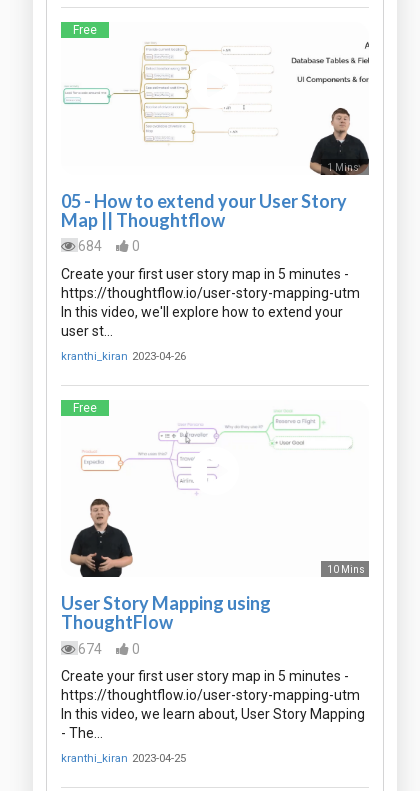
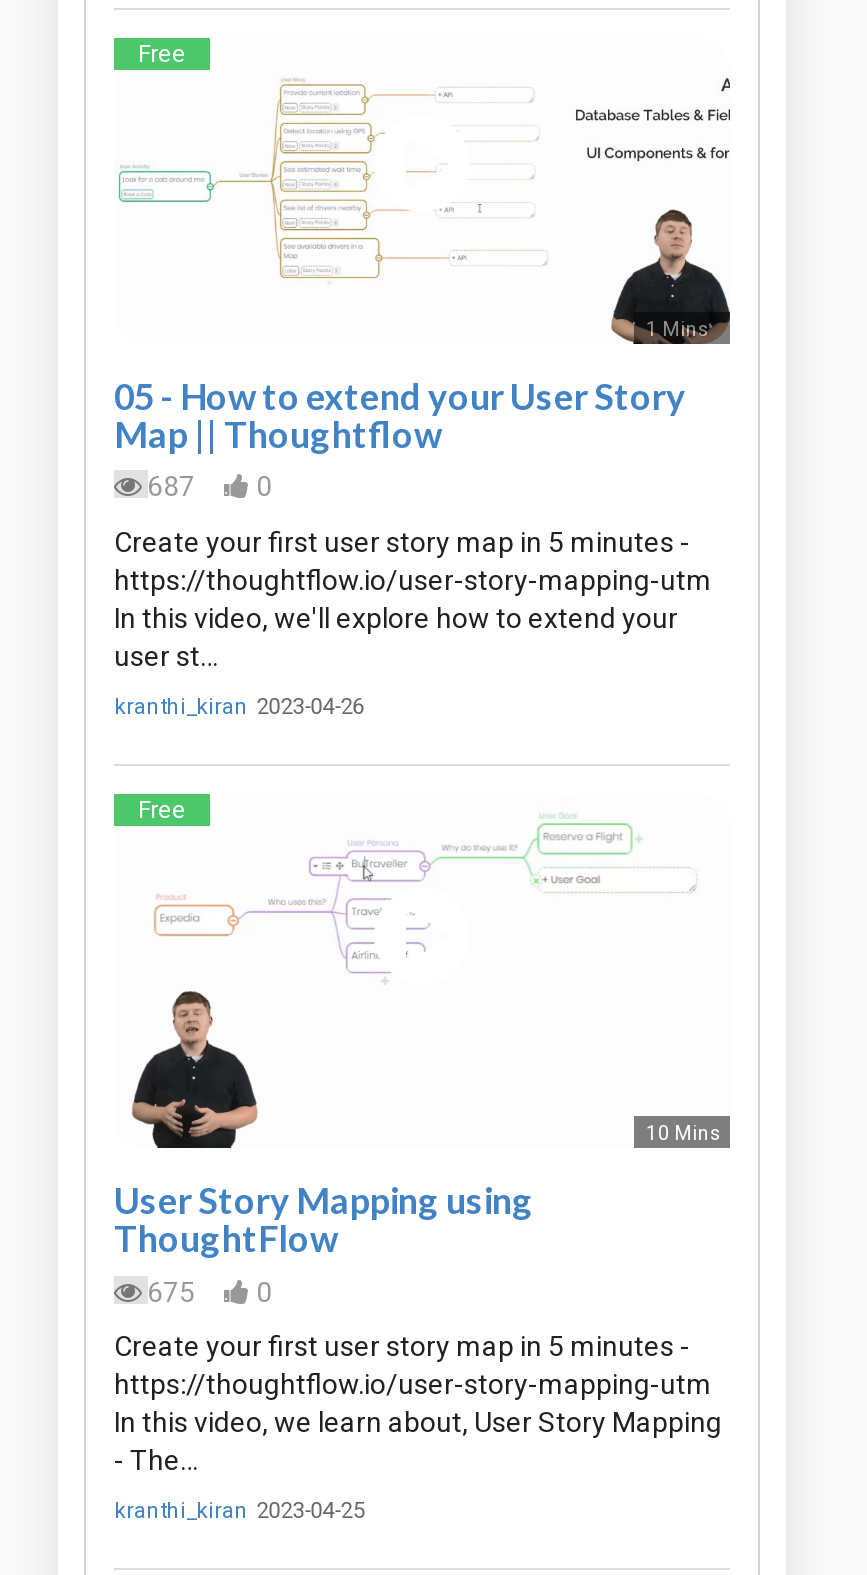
- 684 0
+ 687 0

- 674 0
+ 675 0
